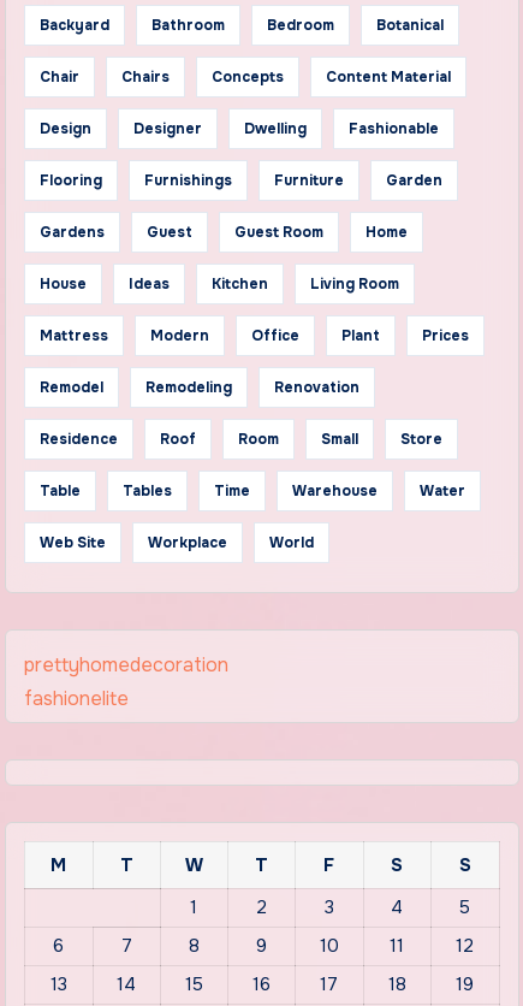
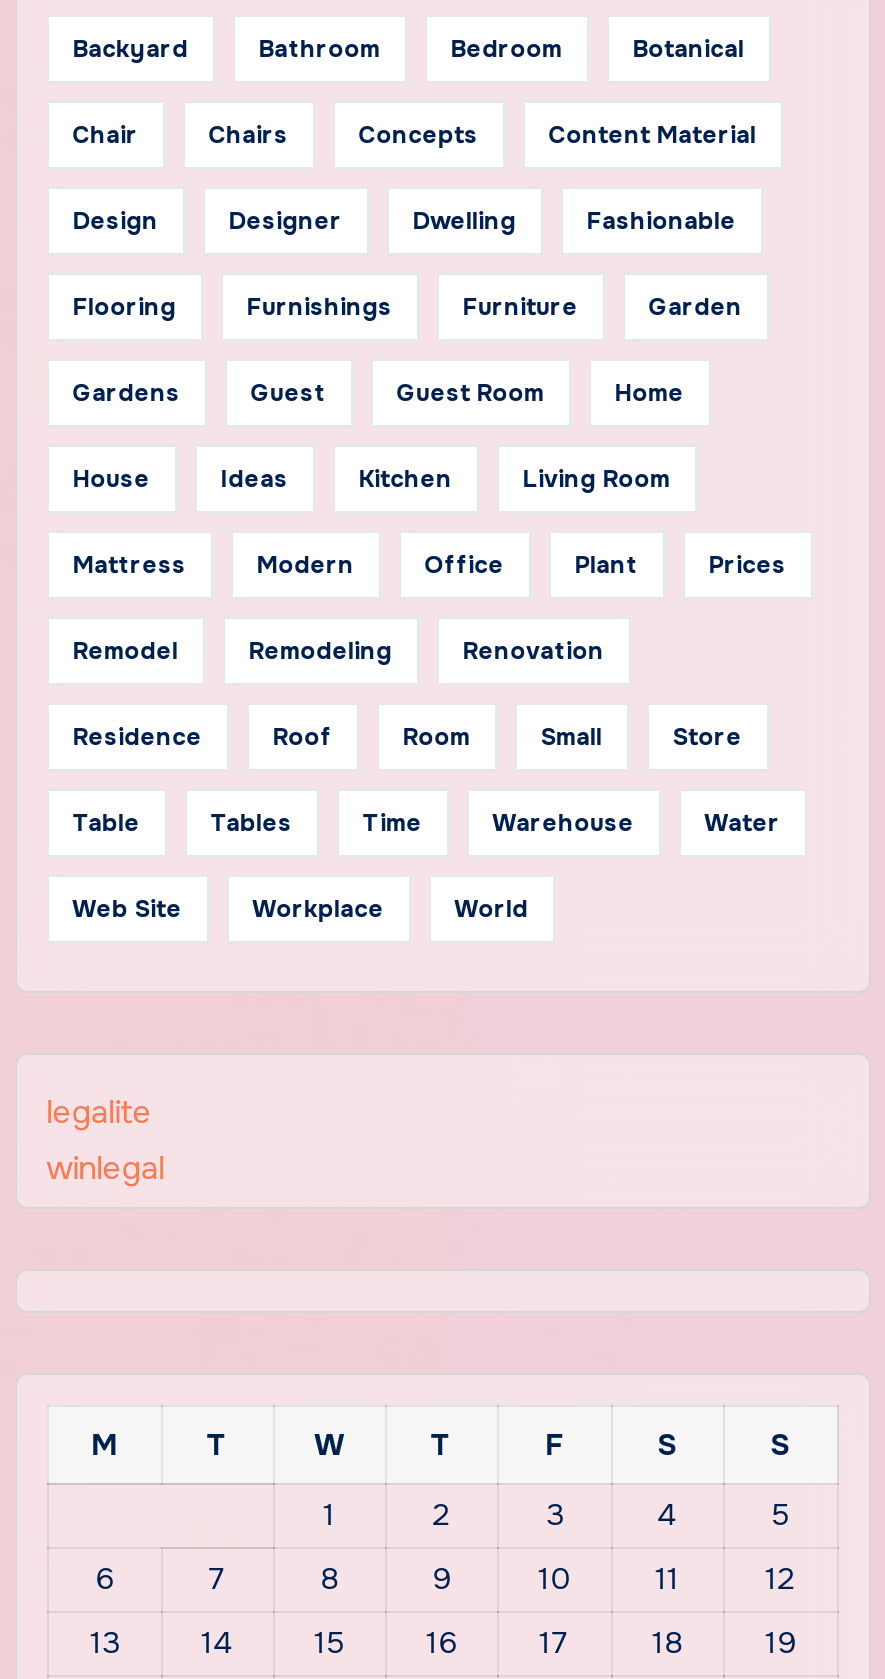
- prettyhomedecoration
- fashionelite
+ legalite
+ winlegal
